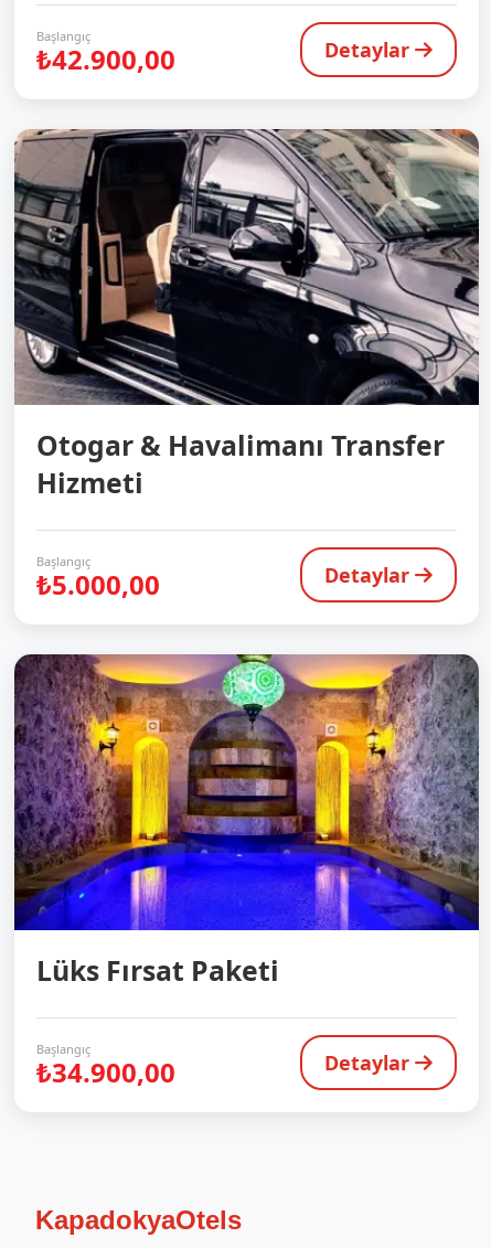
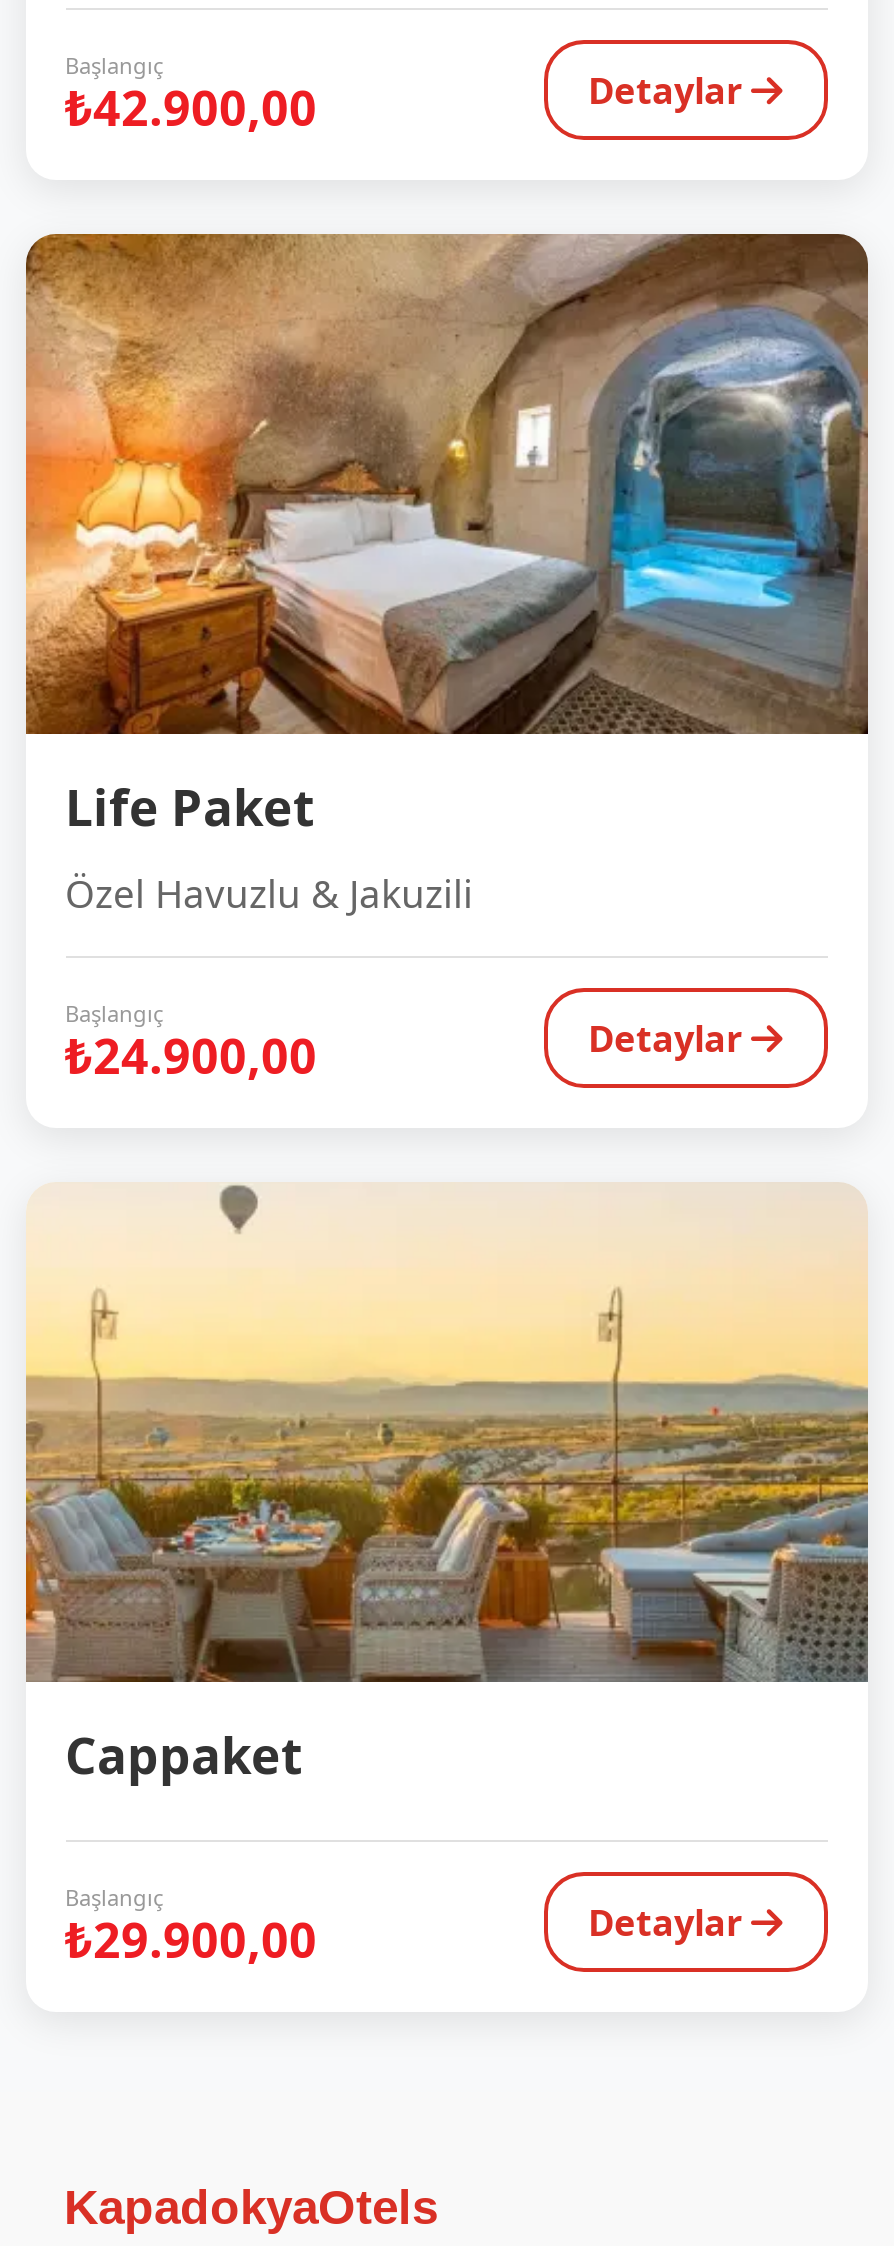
- [image]
- Otogar & Havalimanı Transfer
- Hizmeti
+ [image]
+ Life Paket
+ Özel Havuzlu & Jakuzili

- ₺5.000,00
+ ₺24.900,00

- [image]
- Lüks Fırsat Paketi
+ [image]
+ Cappaket

- ₺34.900,00
+ ₺29.900,00
